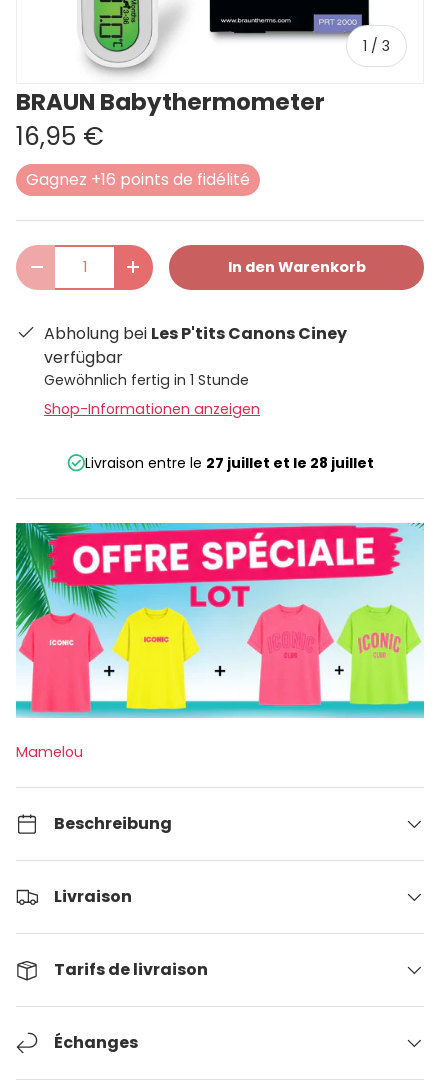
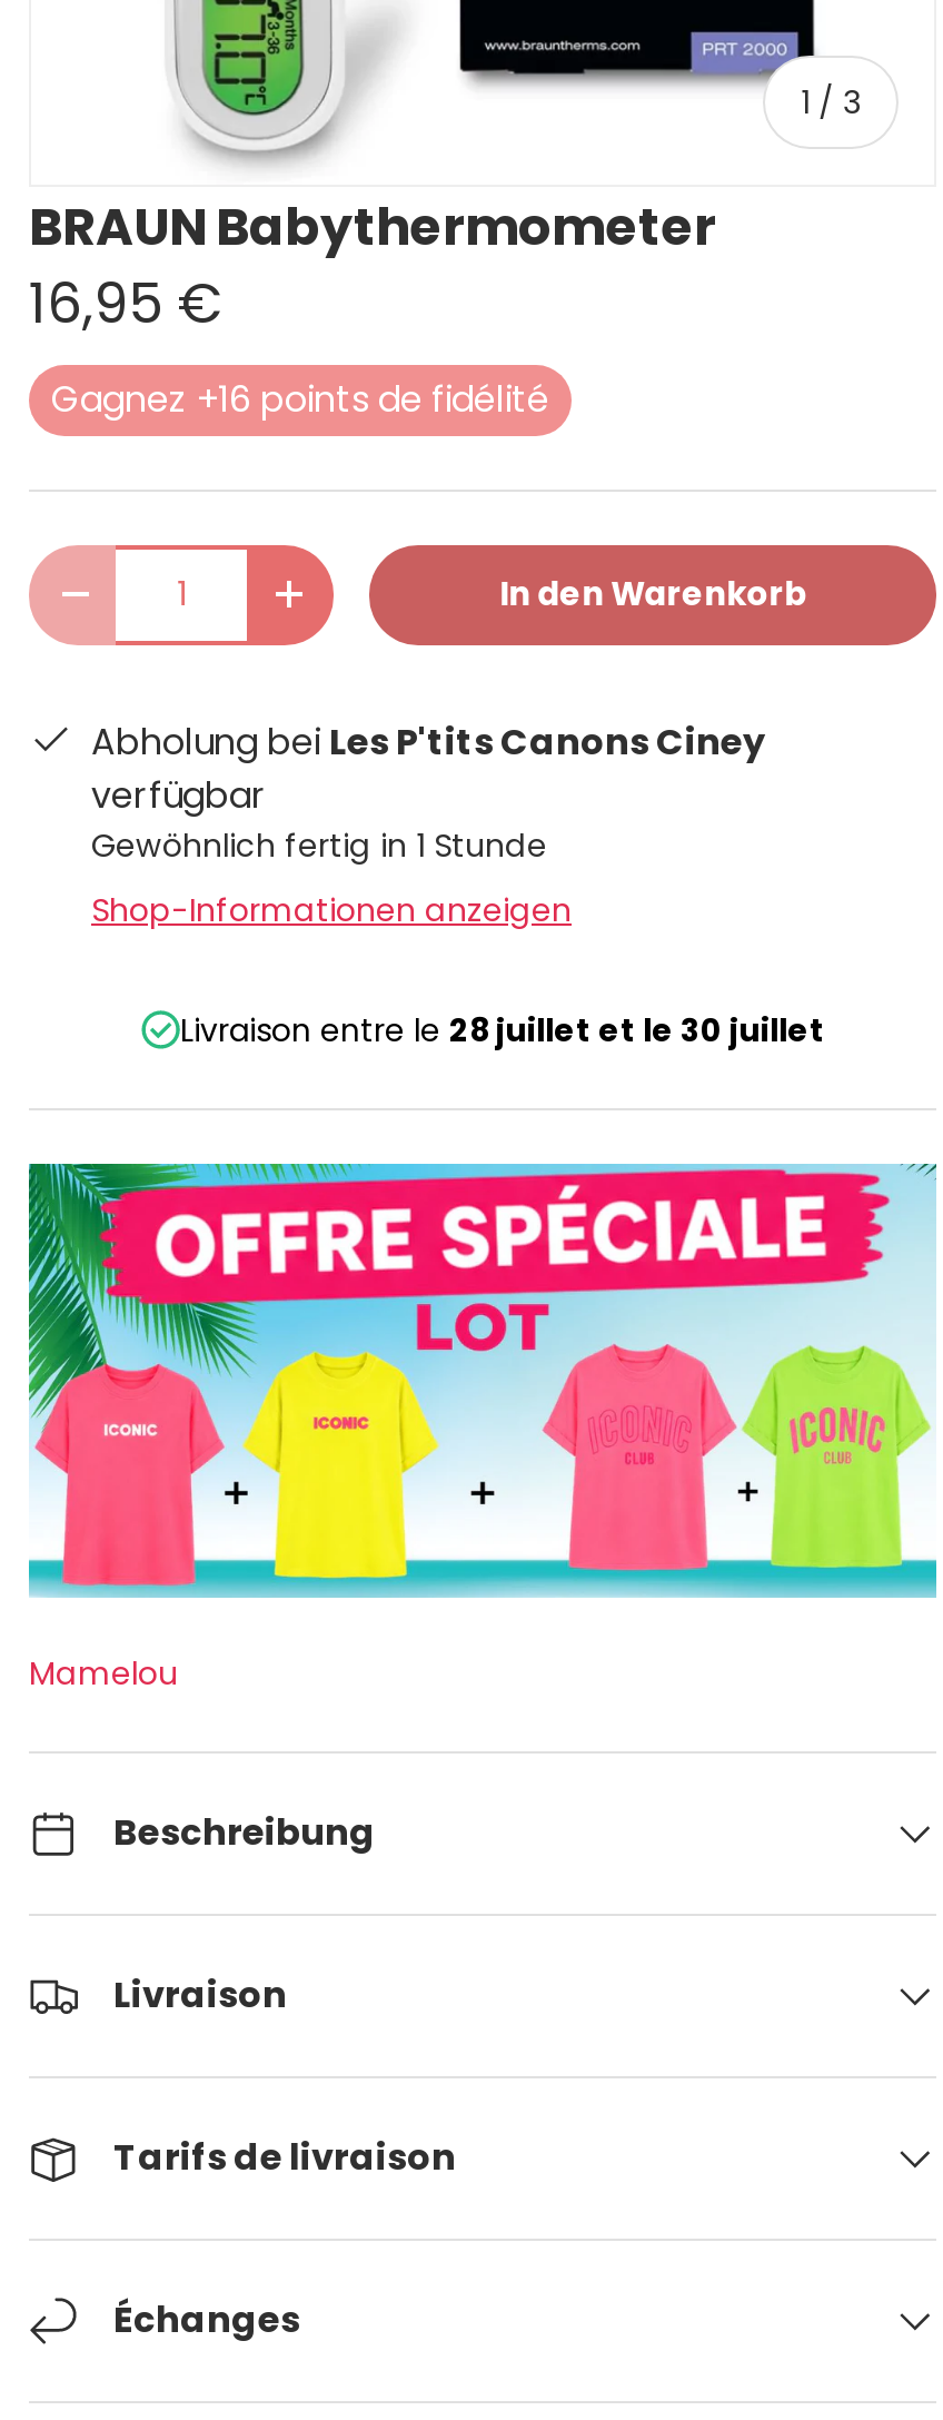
- Livraison entre le 27 juillet et le 28 juillet
+ Livraison entre le 28 juillet et le 30 juillet
